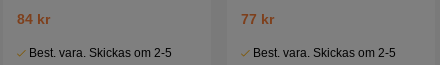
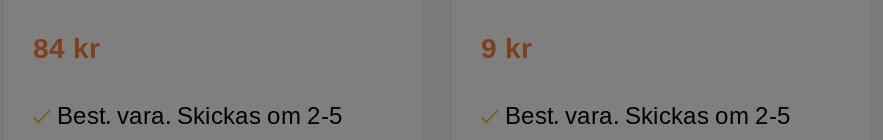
- 77 kr
+ 9 kr
